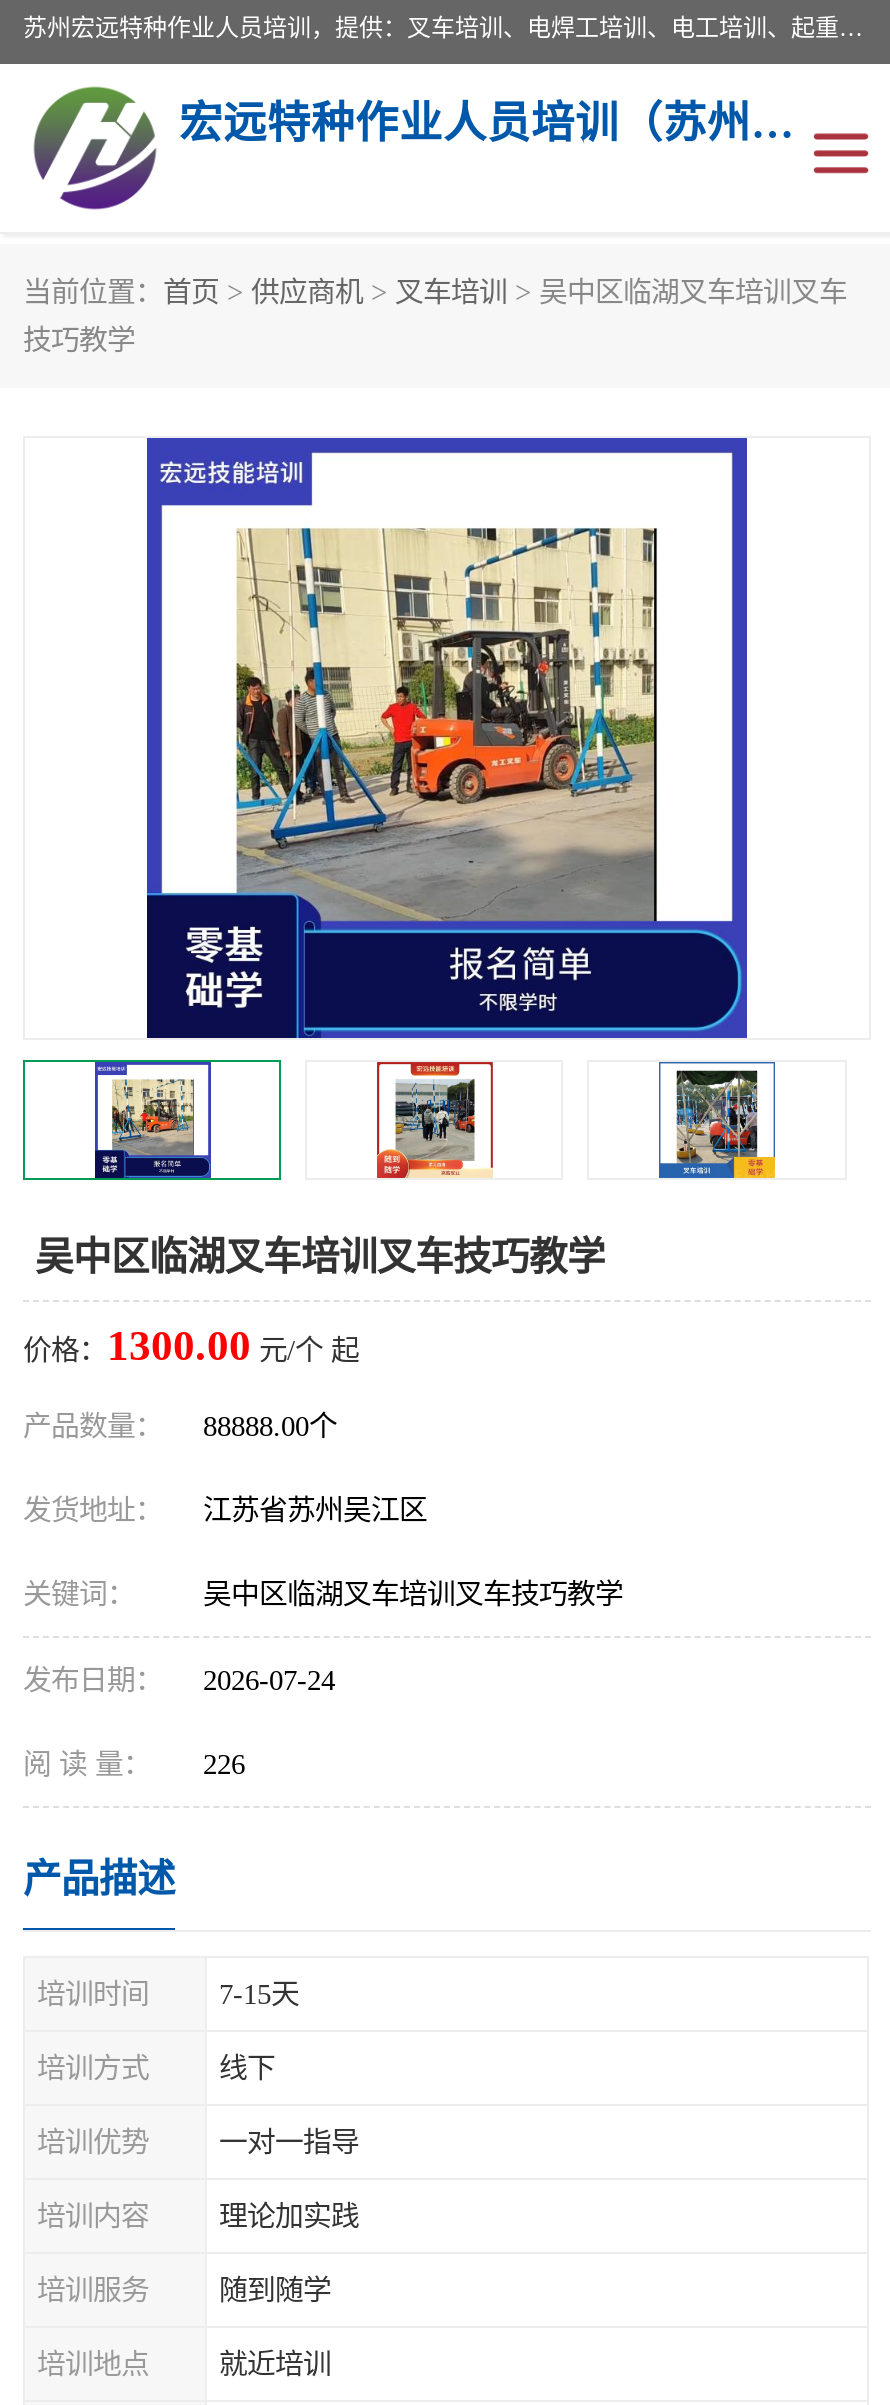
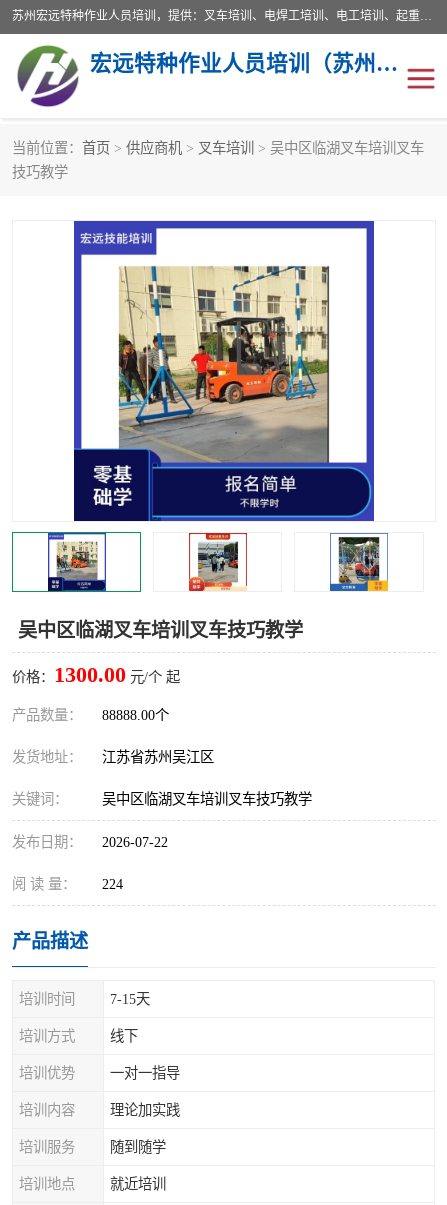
- 发布日期： 2026-07-24
+ 发布日期： 2026-07-22

- 阅 读 量： 226
+ 阅 读 量： 224
